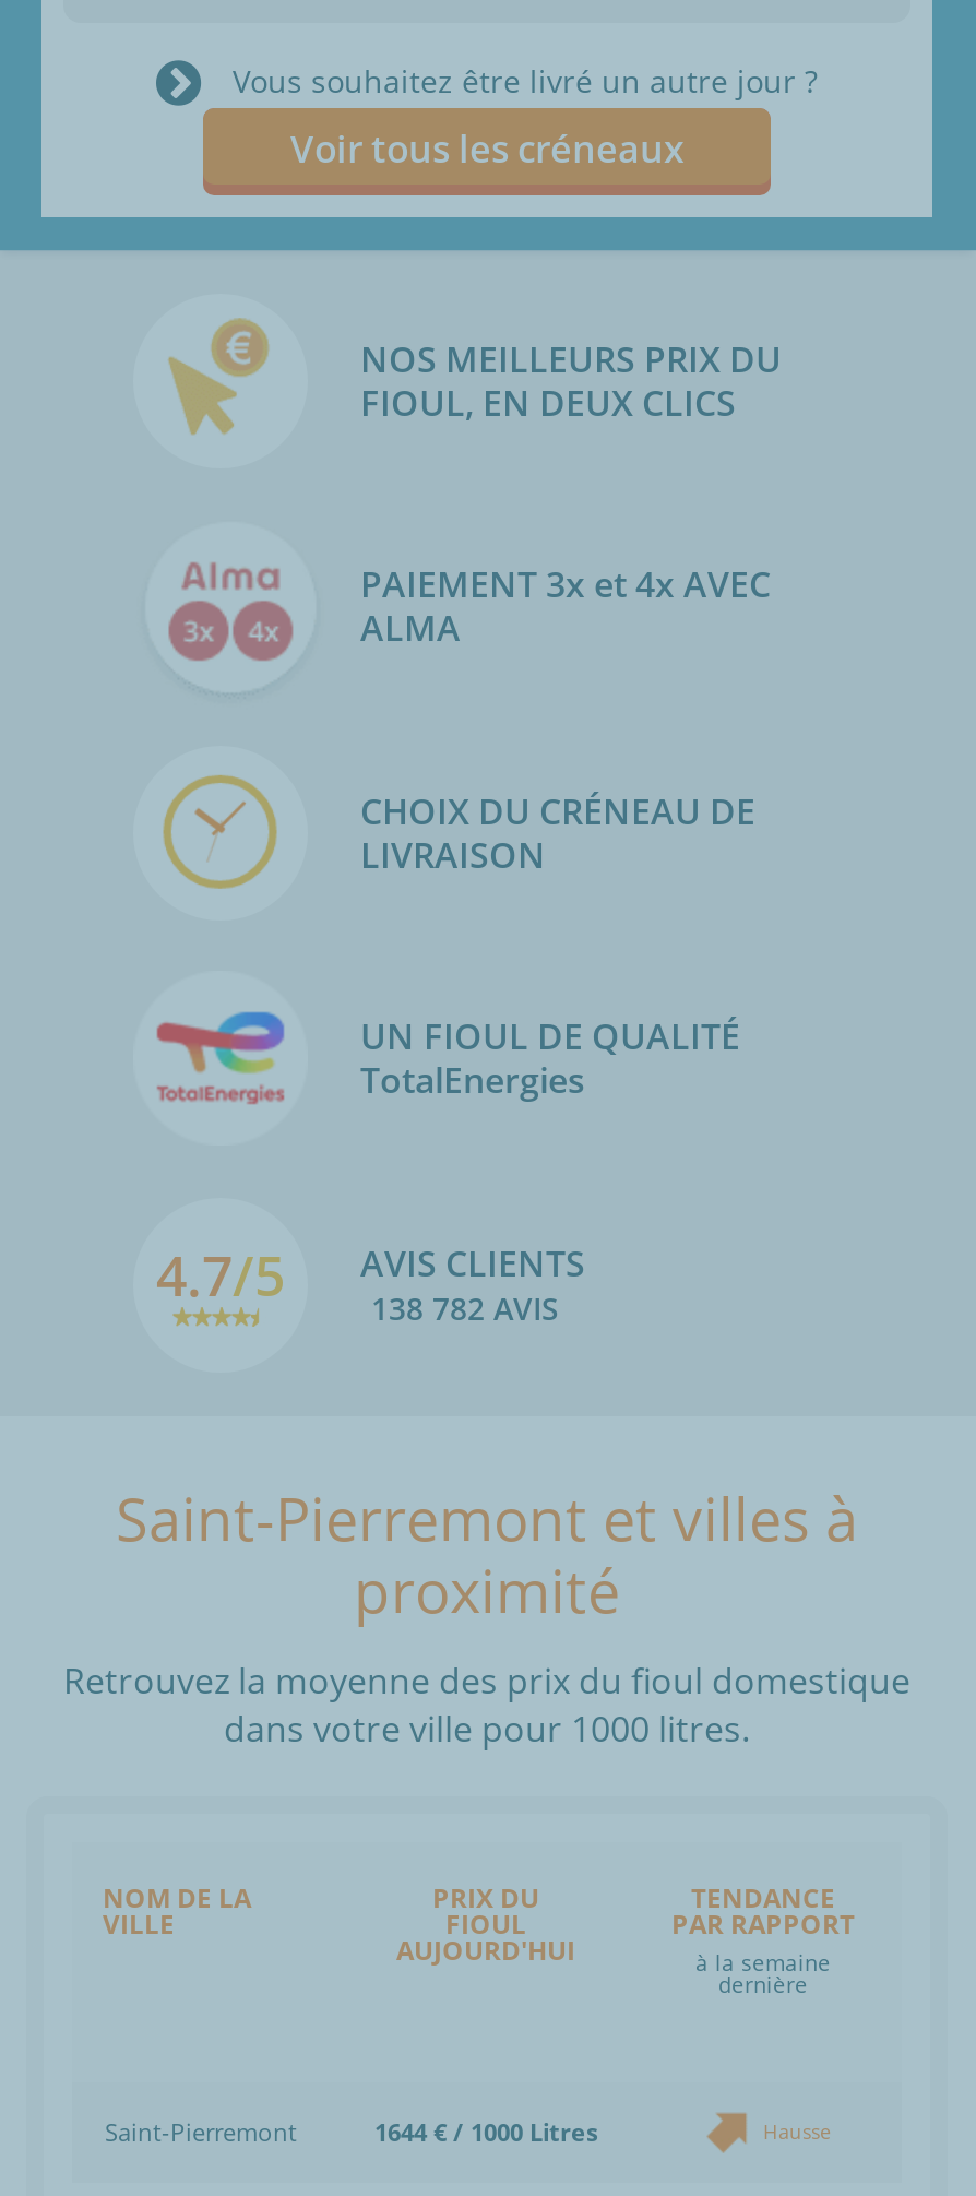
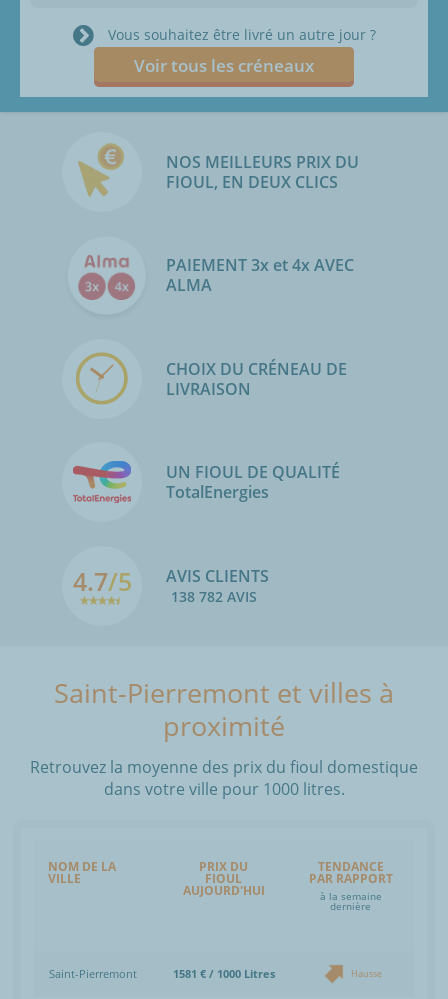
- 1644 € / 1000 Litres
+ 1581 € / 1000 Litres
